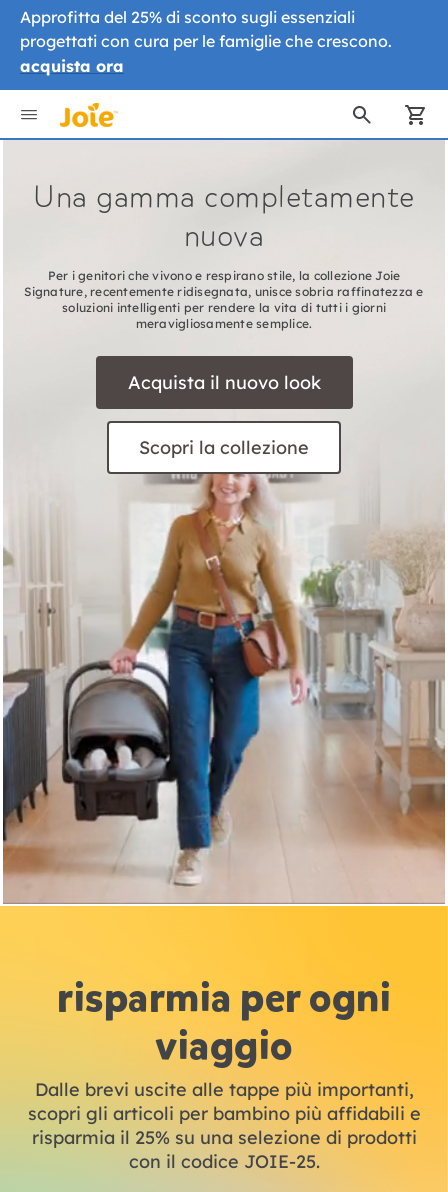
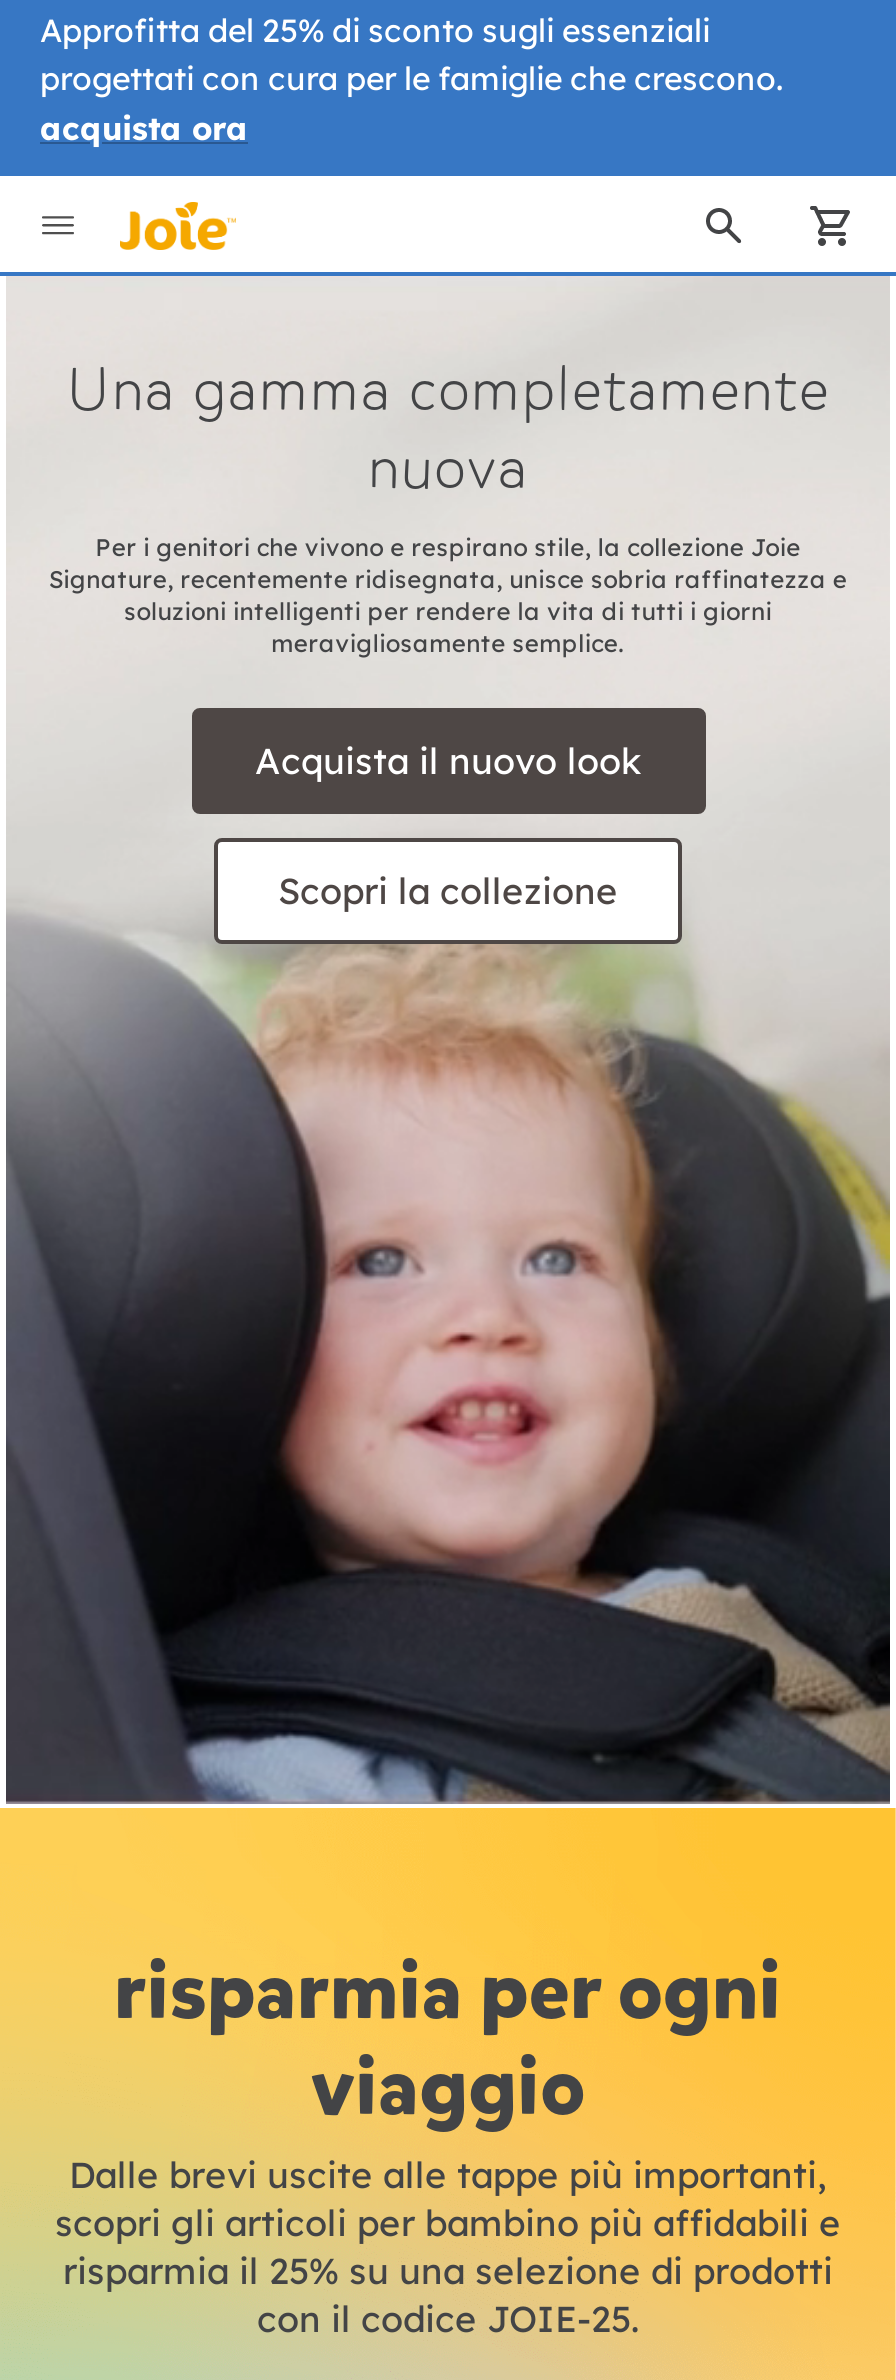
- [image]
+ [image]
